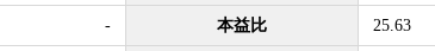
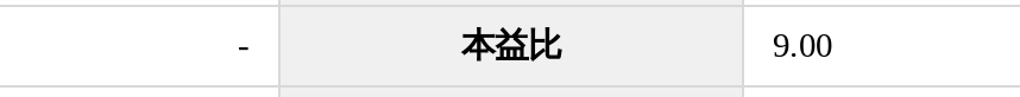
- 25.63
+ 9.00
